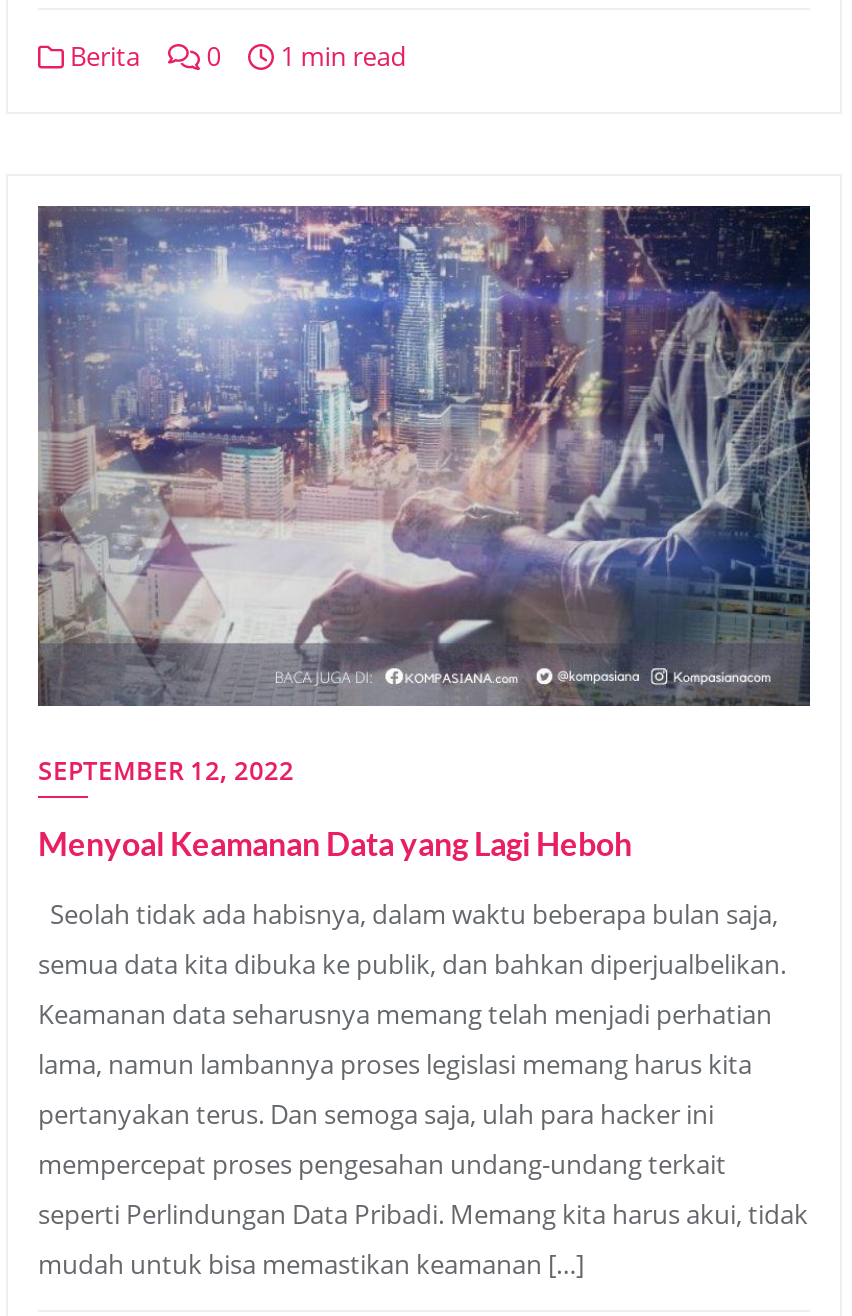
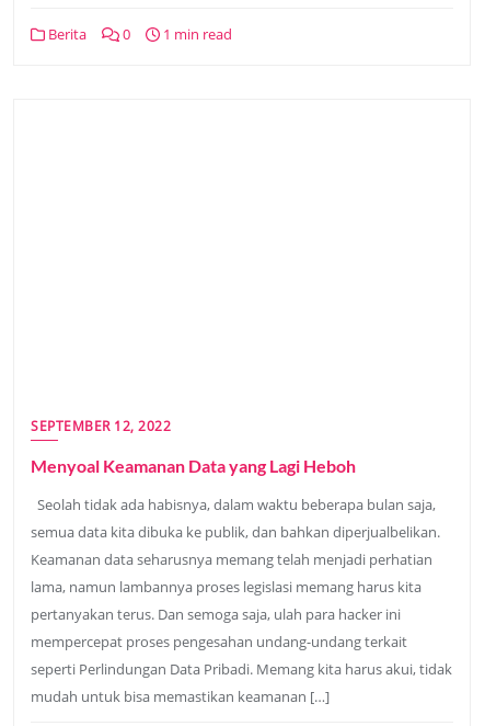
- [image]
